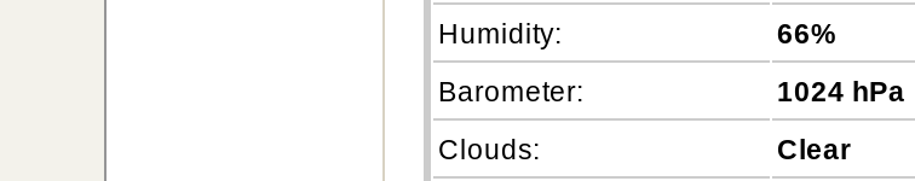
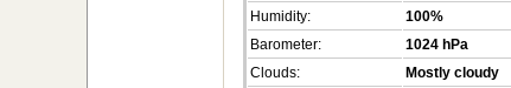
- 66%
+ 100%

- Clear
+ Mostly cloudy
